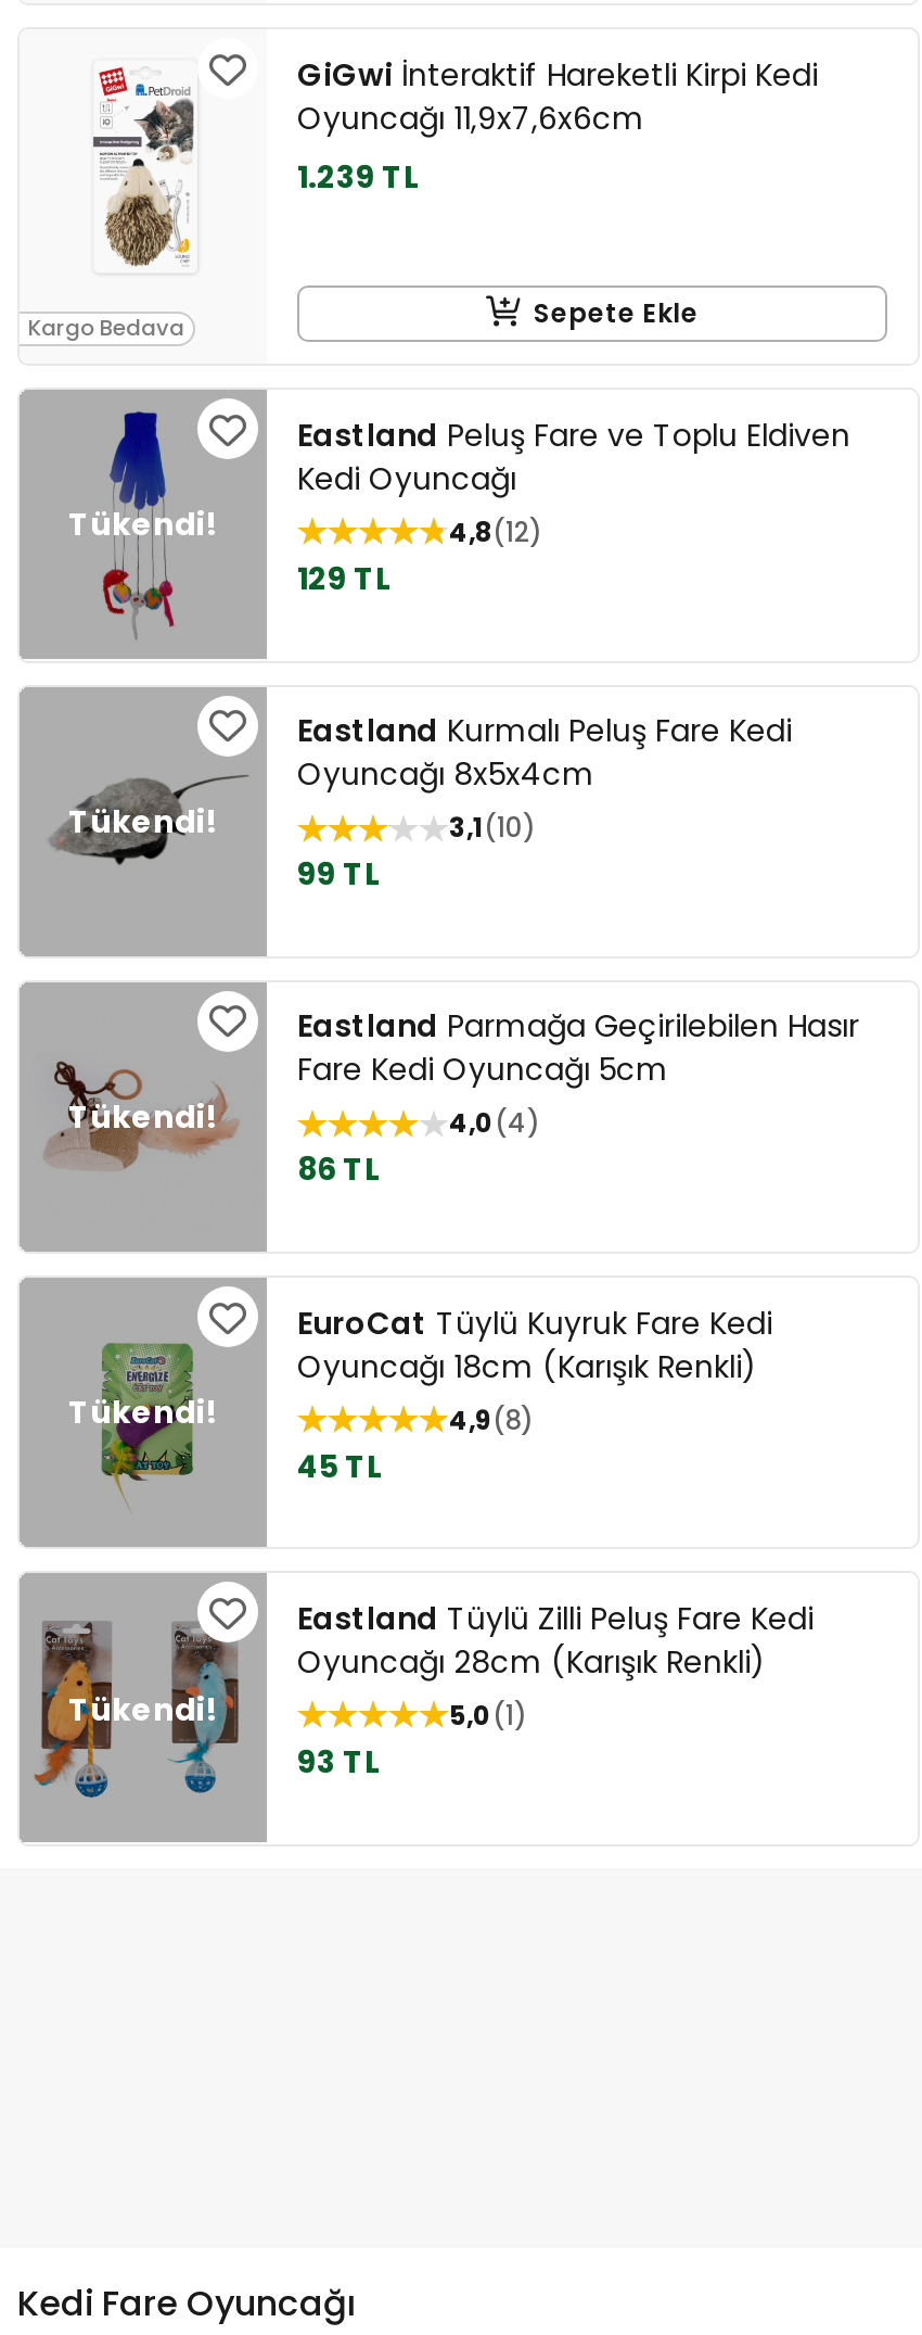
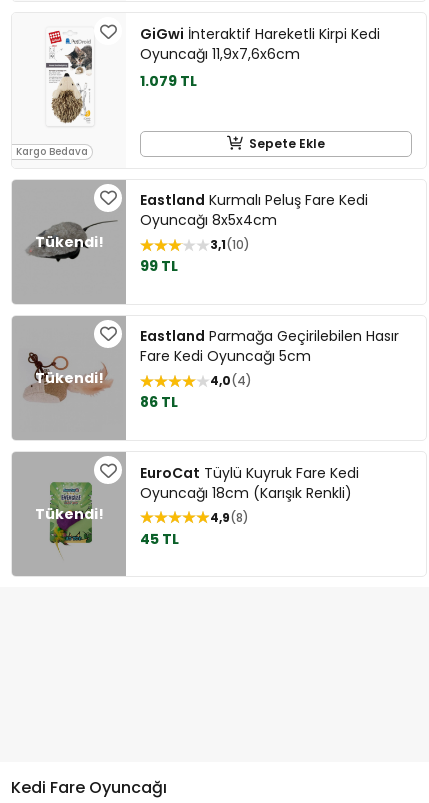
- 1.239 TL
+ 1.079 TL

- [image]
- Eastland Peluş Fare ve Toplu Eldiven
- Kedi Oyuncağı
- 4,8 12
- 129 TL

- [image]
- Eastland Tüylü Zilli Peluş Fare Kedi
- Oyuncağı 28cm (Karışık Renkli)
- 5,0 1
- 93 TL
